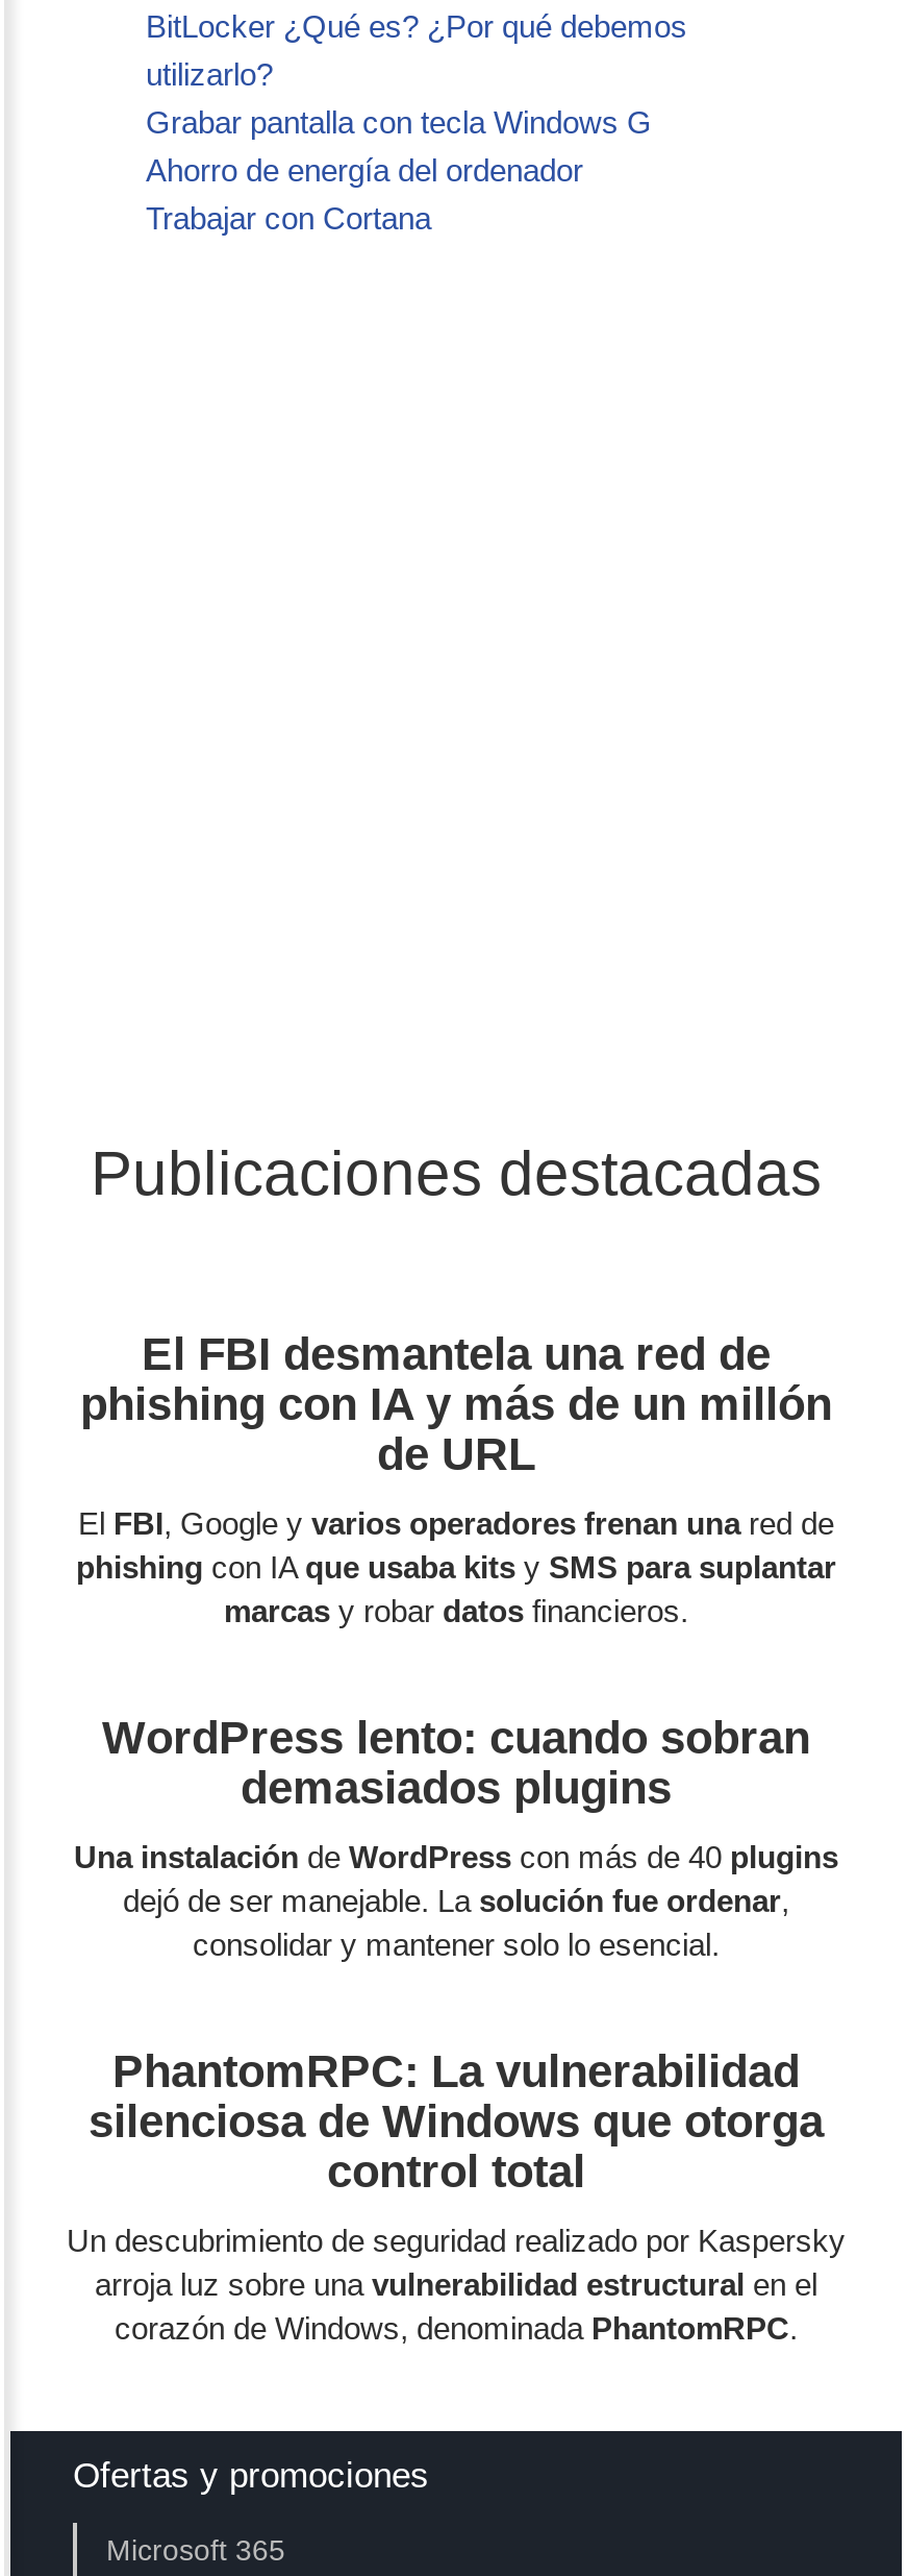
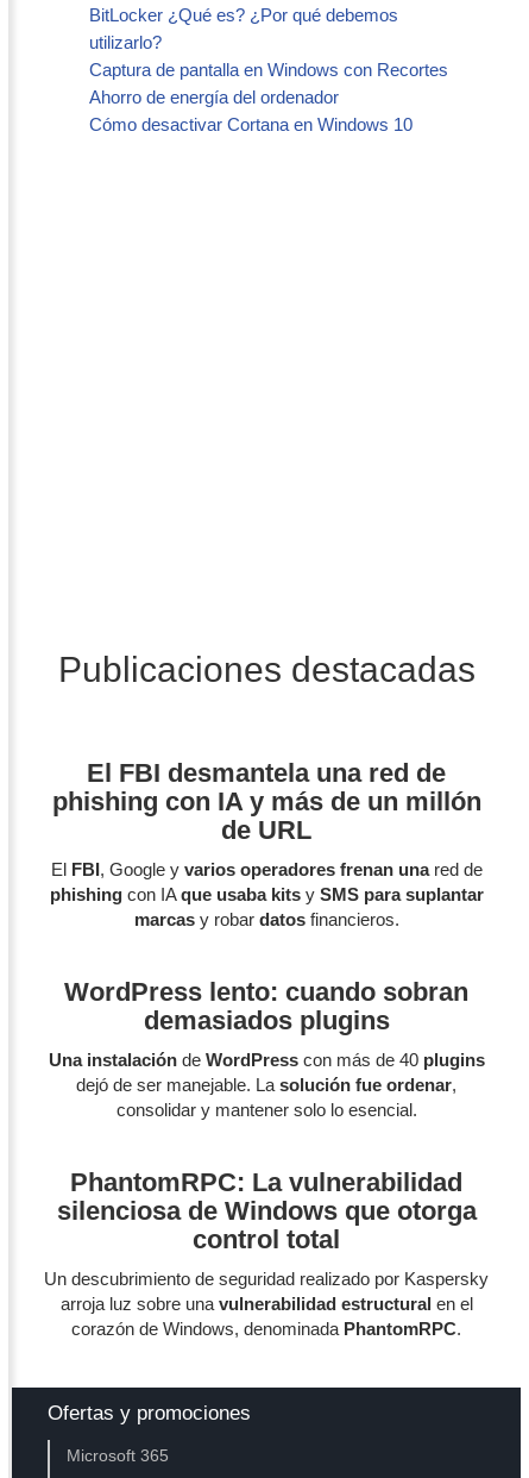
- Grabar pantalla con tecla Windows G
+ Captura de pantalla en Windows con Recortes

- Trabajar con Cortana
+ Cómo desactivar Cortana en Windows 10
